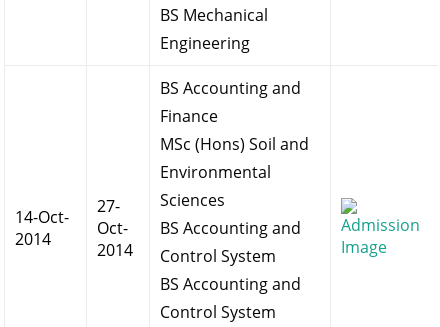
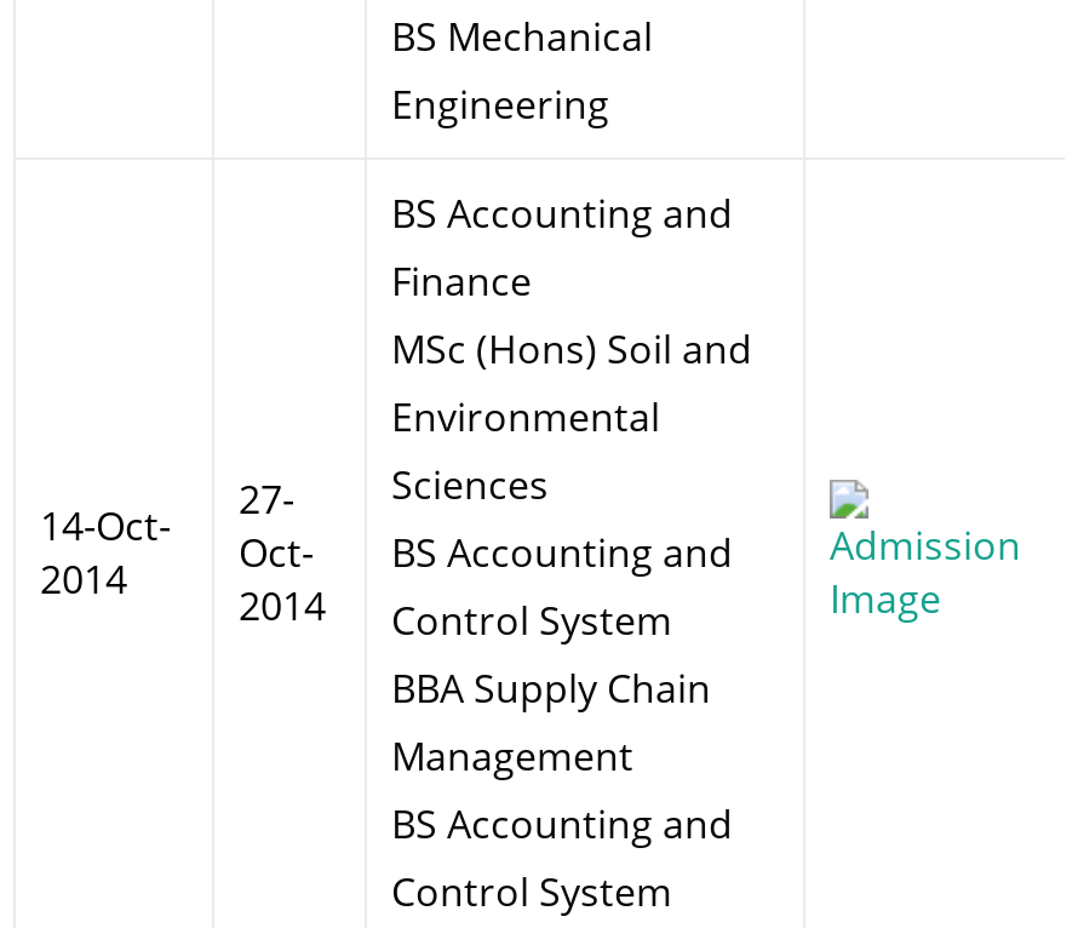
+ BBA Supply Chain
+ Management
